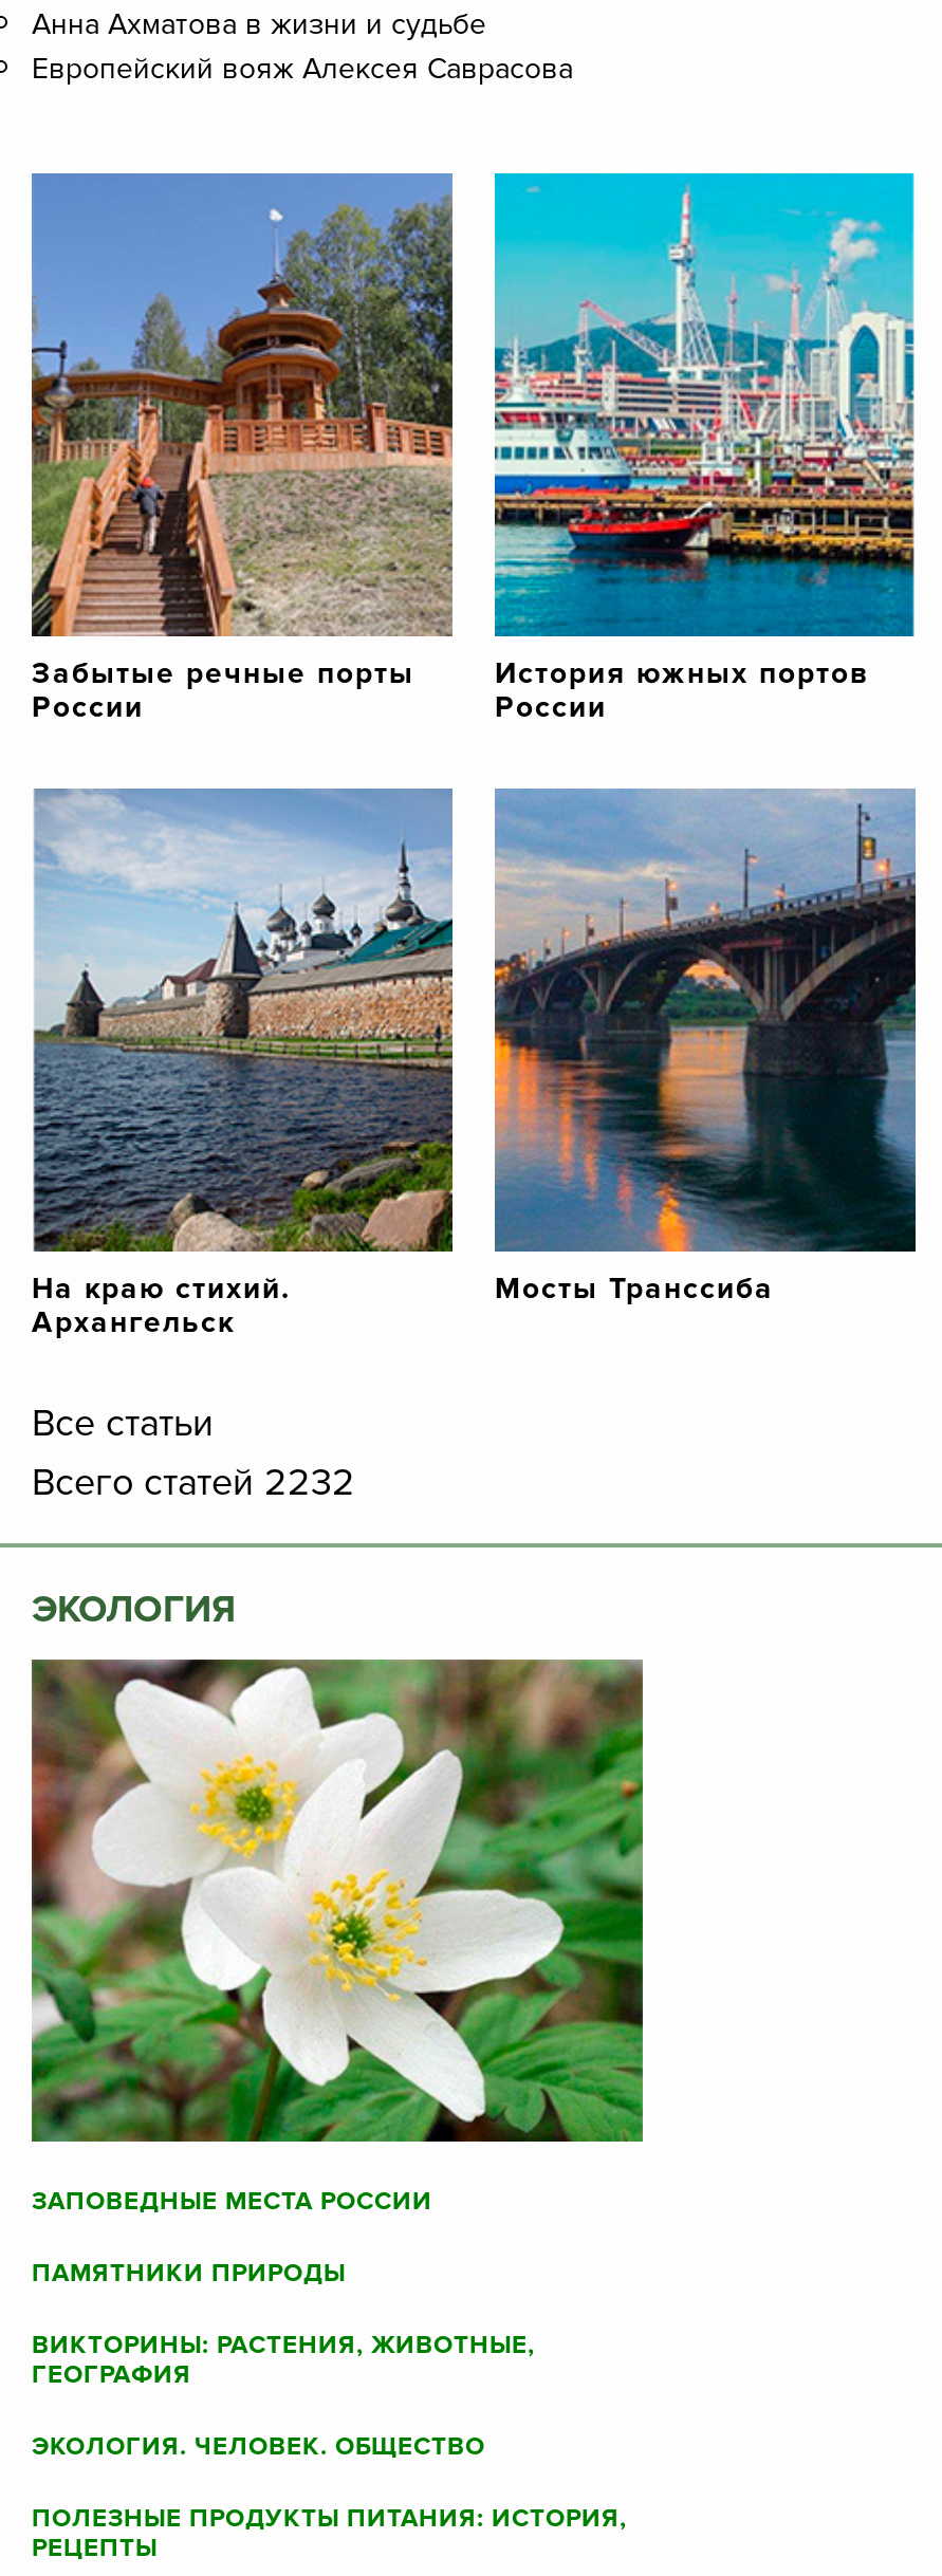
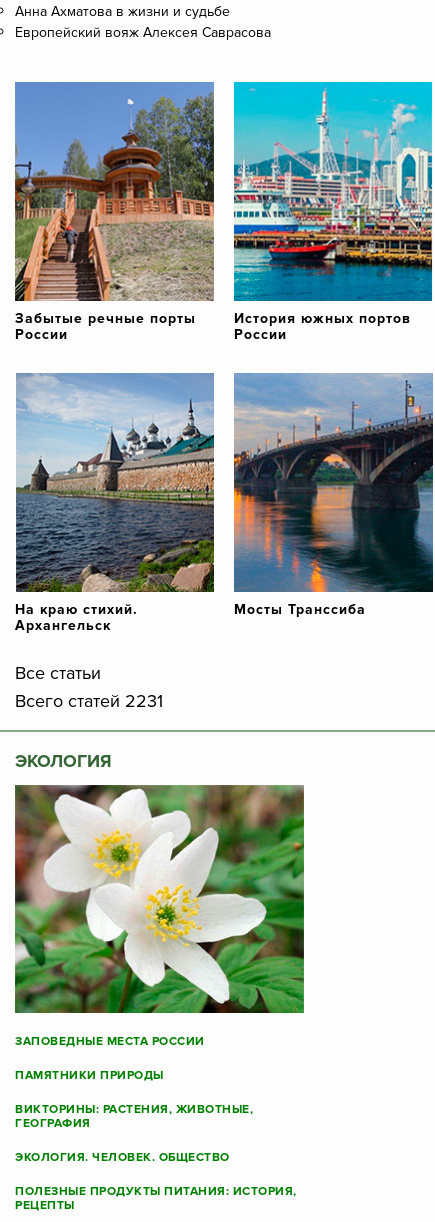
- Всего статей 2232
+ Всего статей 2231
